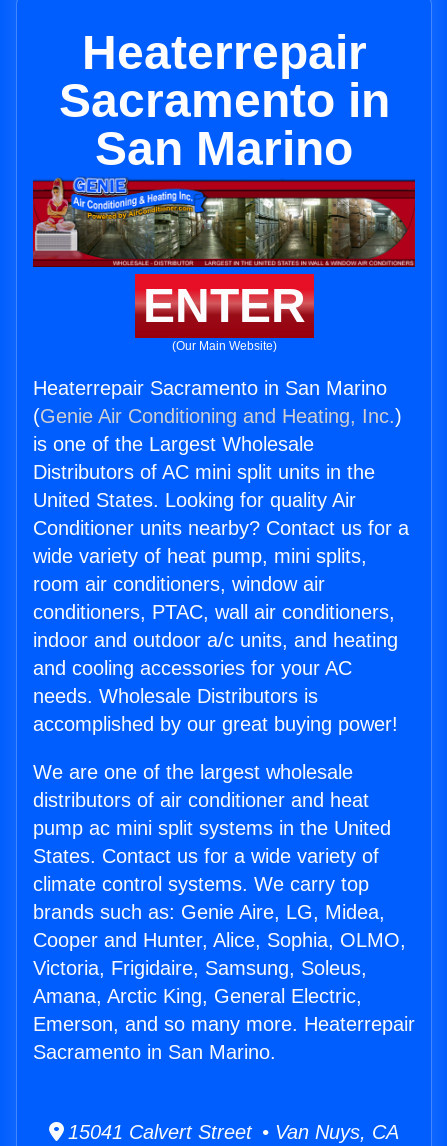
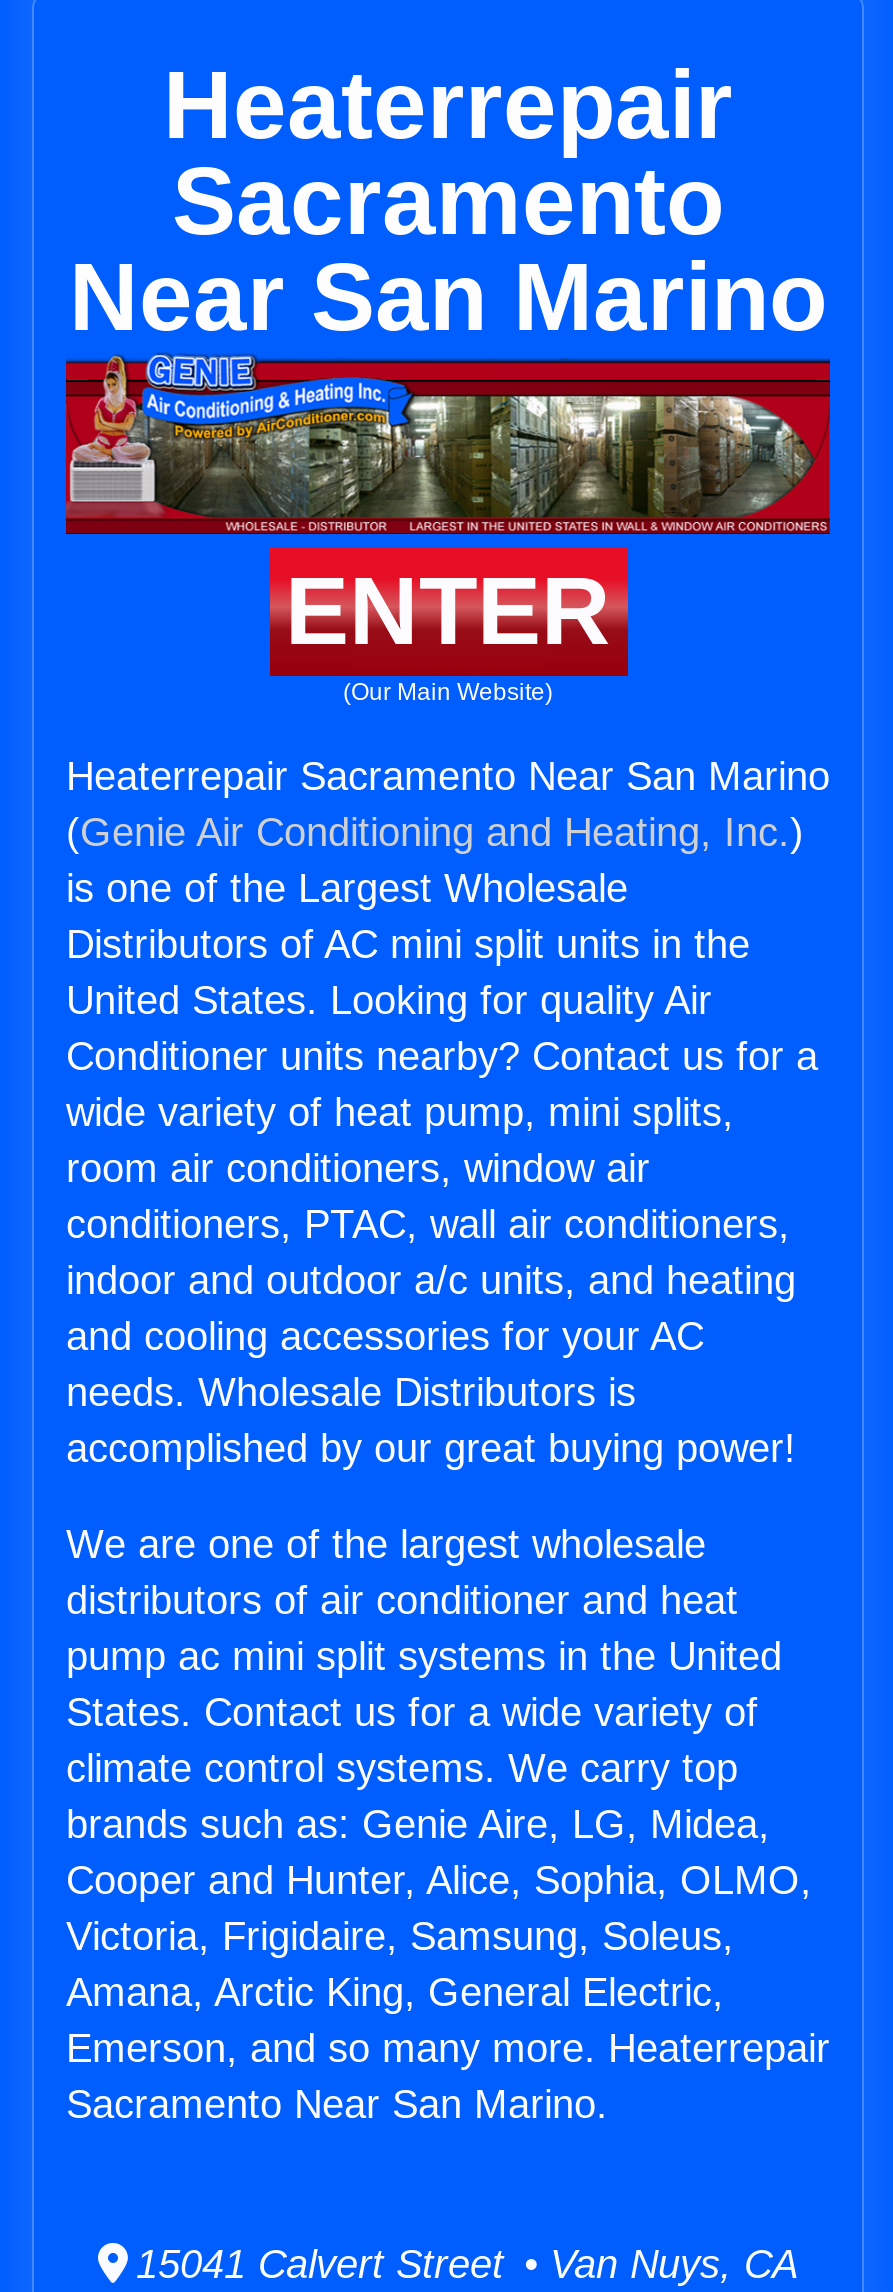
- Sacramento in
- San Marino
+ Sacramento
+ Near San Marino

- Heaterrepair Sacramento in San Marino
+ Heaterrepair Sacramento Near San Marino

- Sacramento in San Marino.
+ Sacramento Near San Marino.
